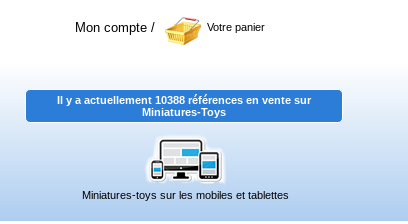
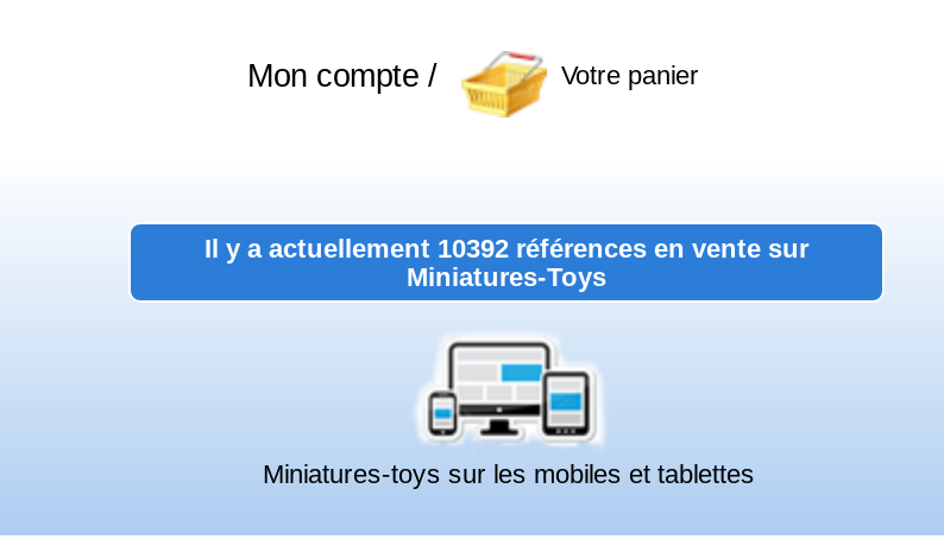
- Il y a actuellement 10388 références en vente sur
+ Il y a actuellement 10392 références en vente sur
